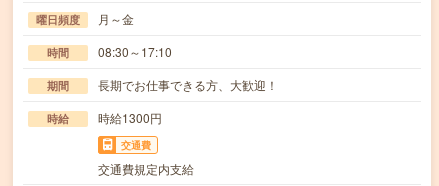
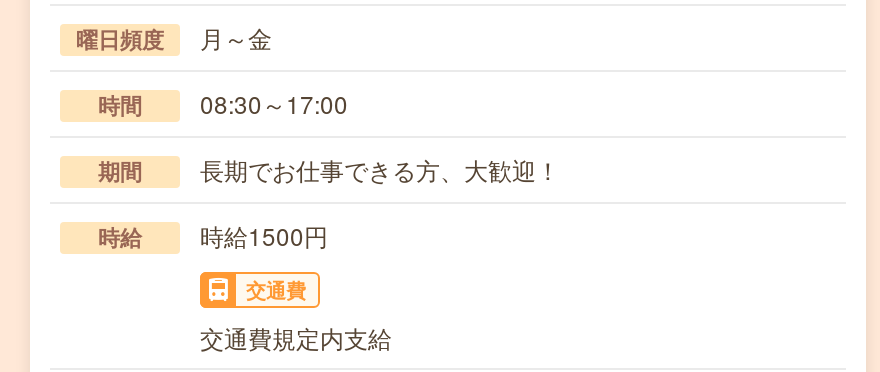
- 時間 08:30～17:10
+ 時間 08:30～17:00

- 時給 時給1300円
+ 時給 時給1500円
